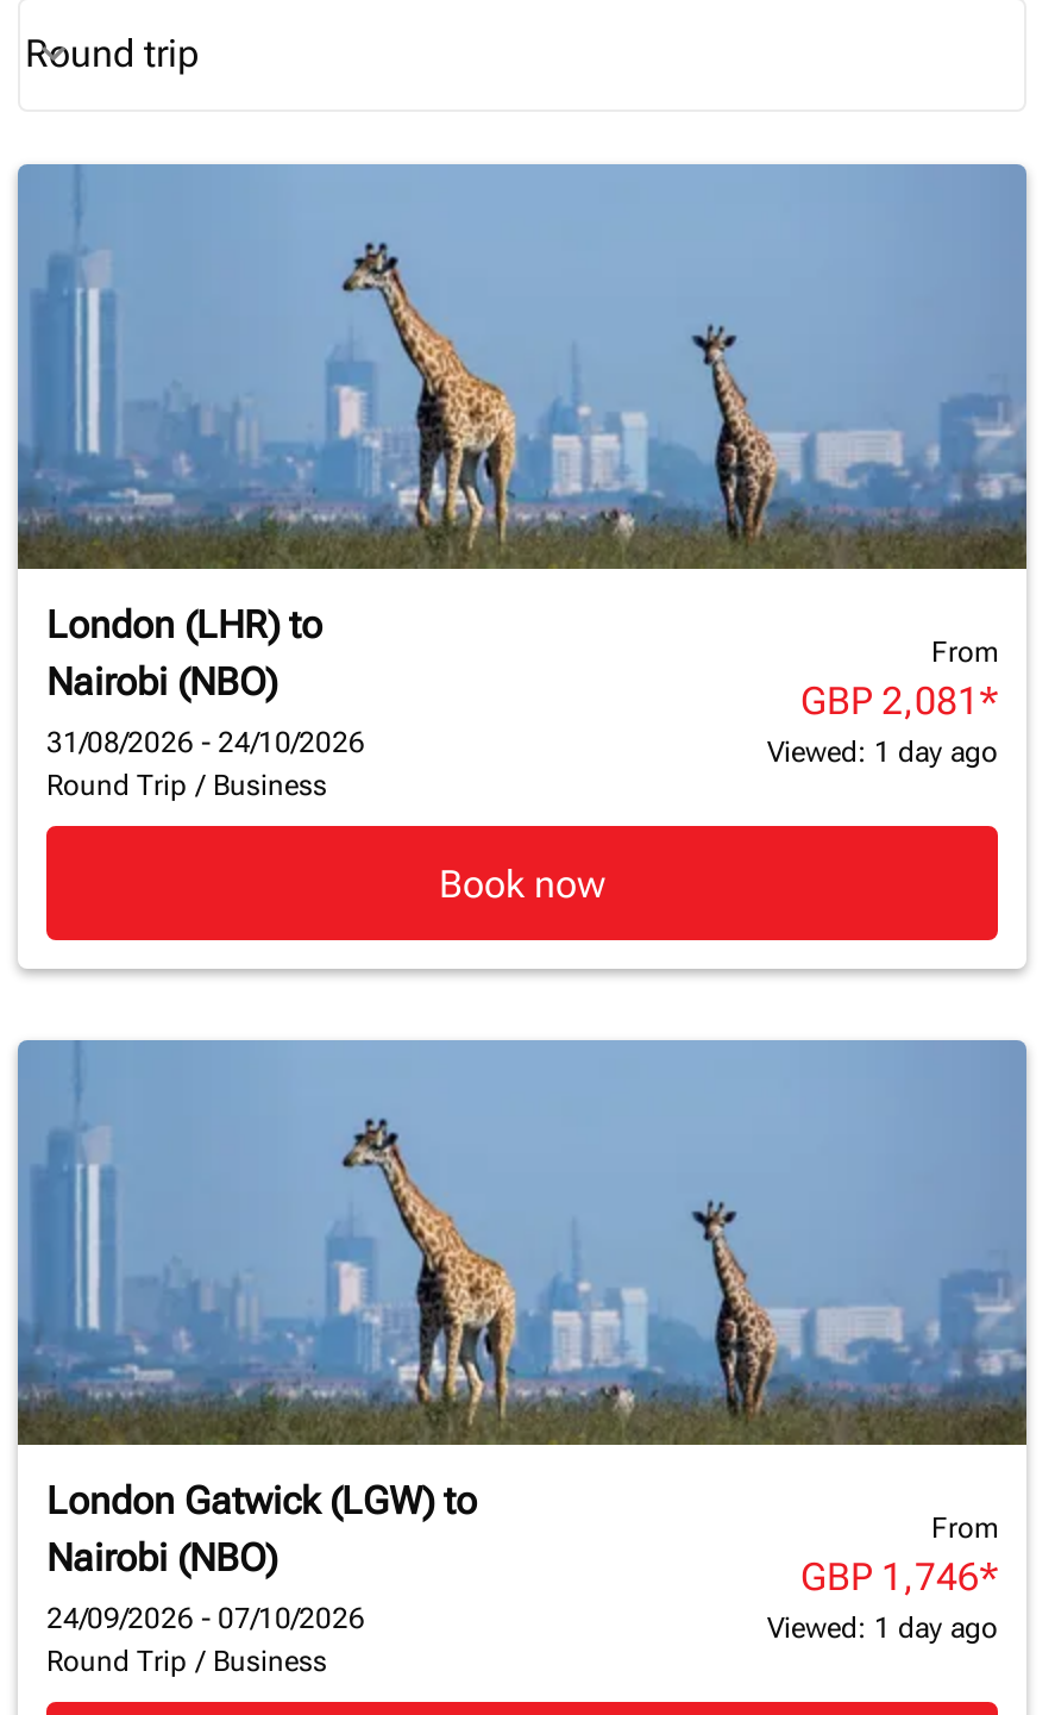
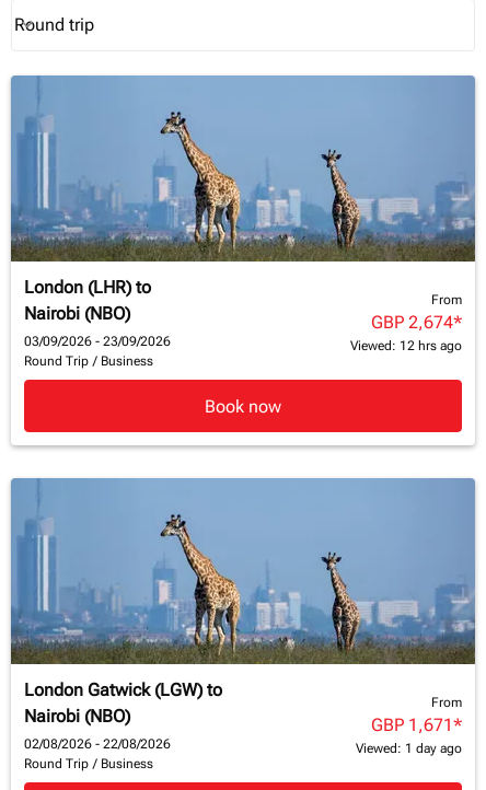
- GBP 2,081 *
+ GBP 2,674 *

- 31/08/2026 - 24/10/2026
+ 03/09/2026 - 23/09/2026

- Viewed: 1 day ago
+ Viewed: 12 hrs ago

- GBP 1,746*
+ GBP 1,671*

- 24/09/2026 - 07/10/2026
+ 02/08/2026 - 22/08/2026
